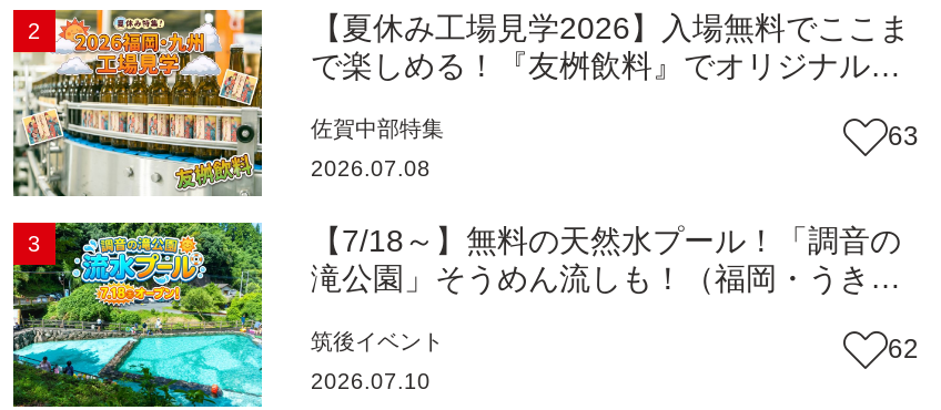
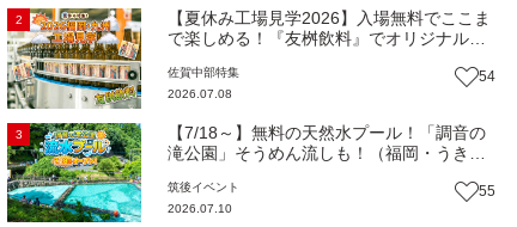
- 63
+ 54

- 62
+ 55
